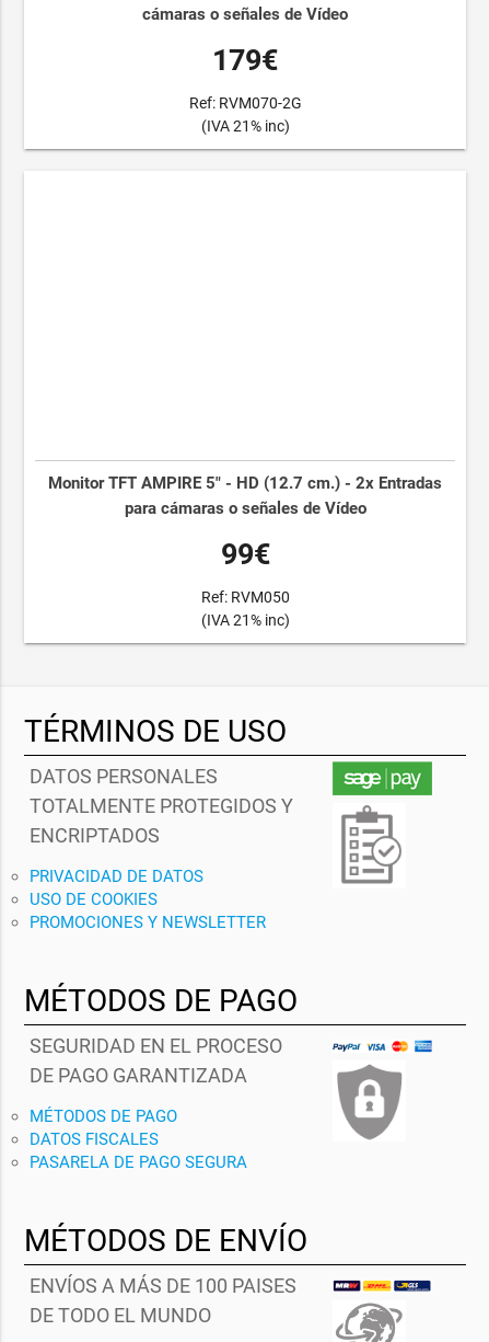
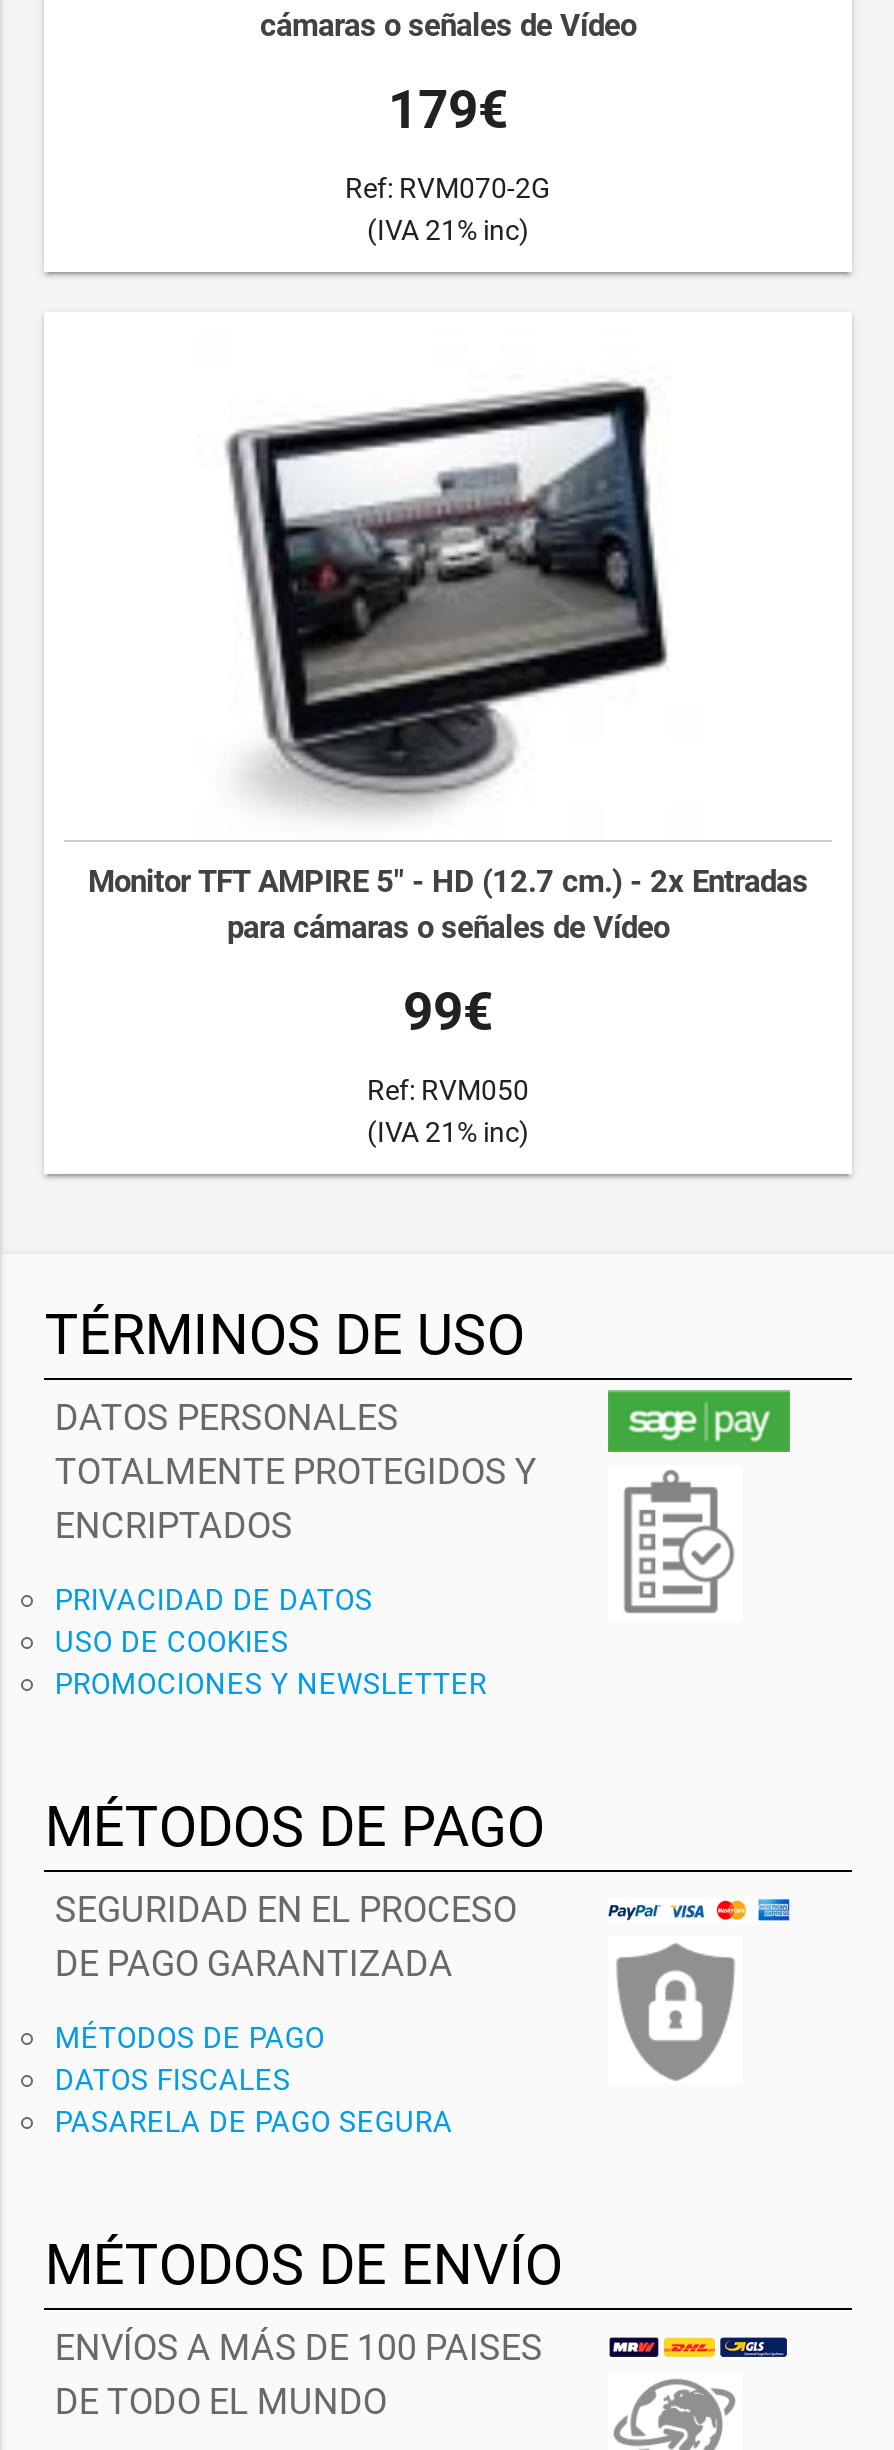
+ [image]
